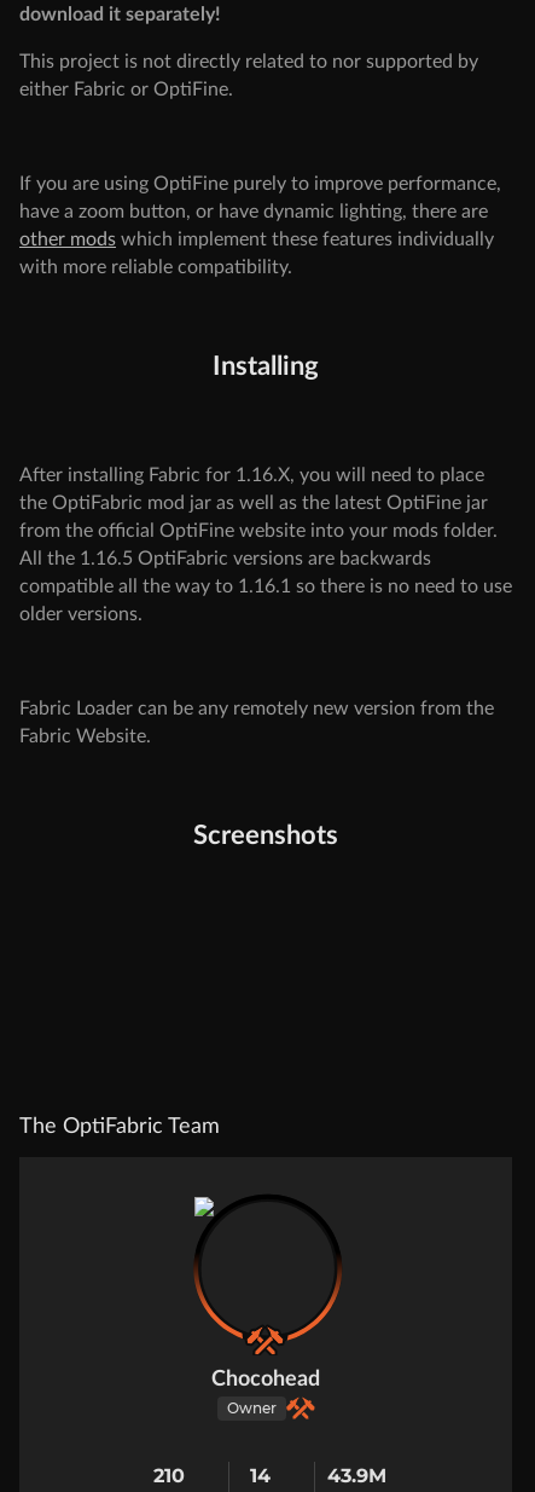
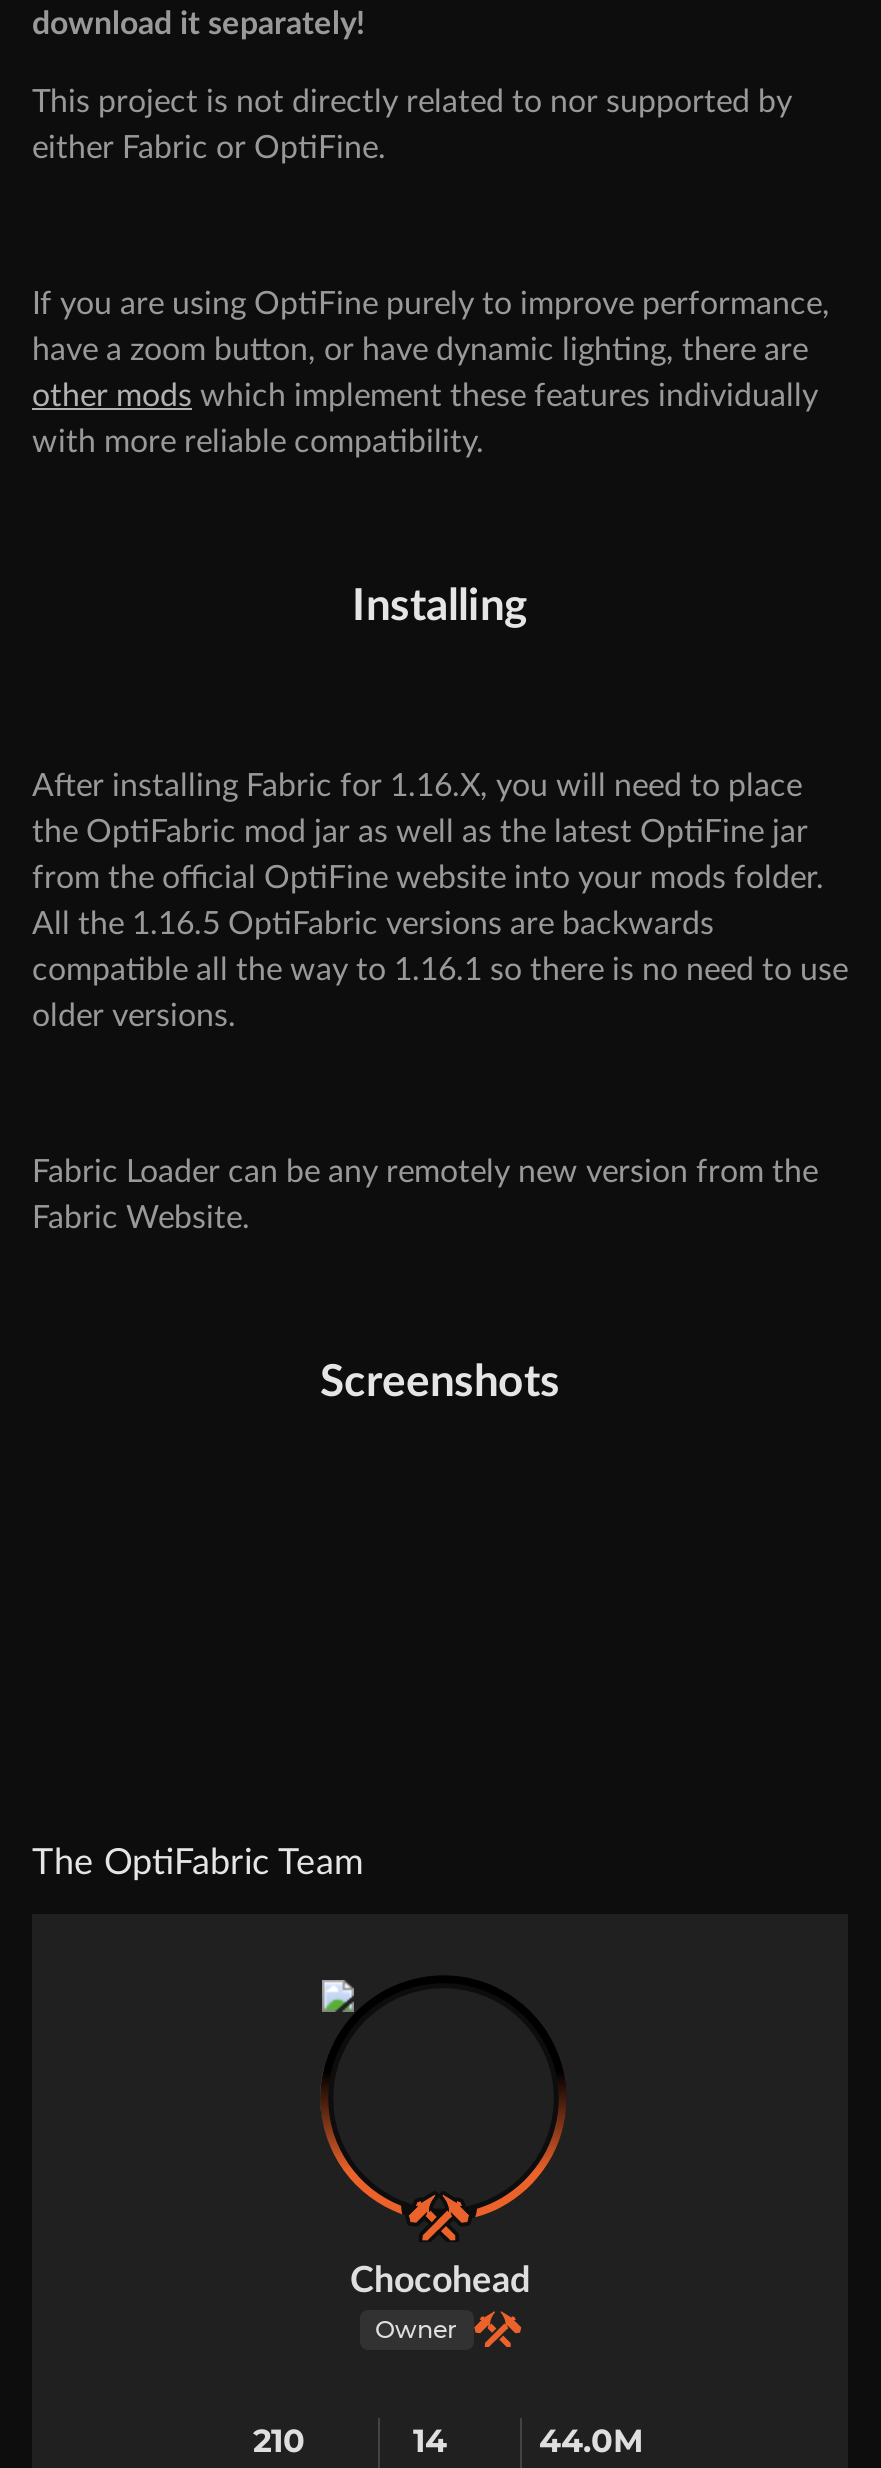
- 43.9M
+ 44.0M
